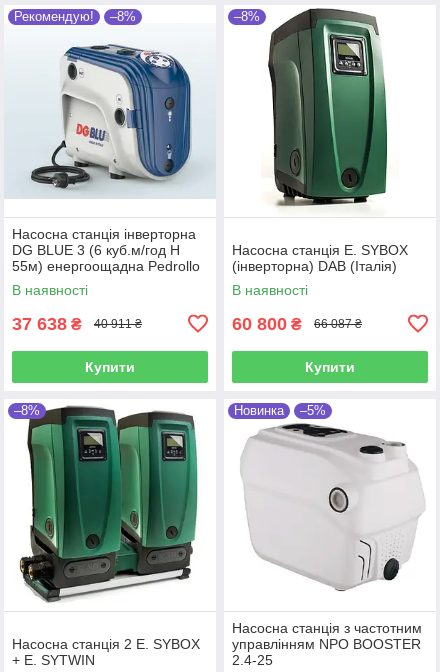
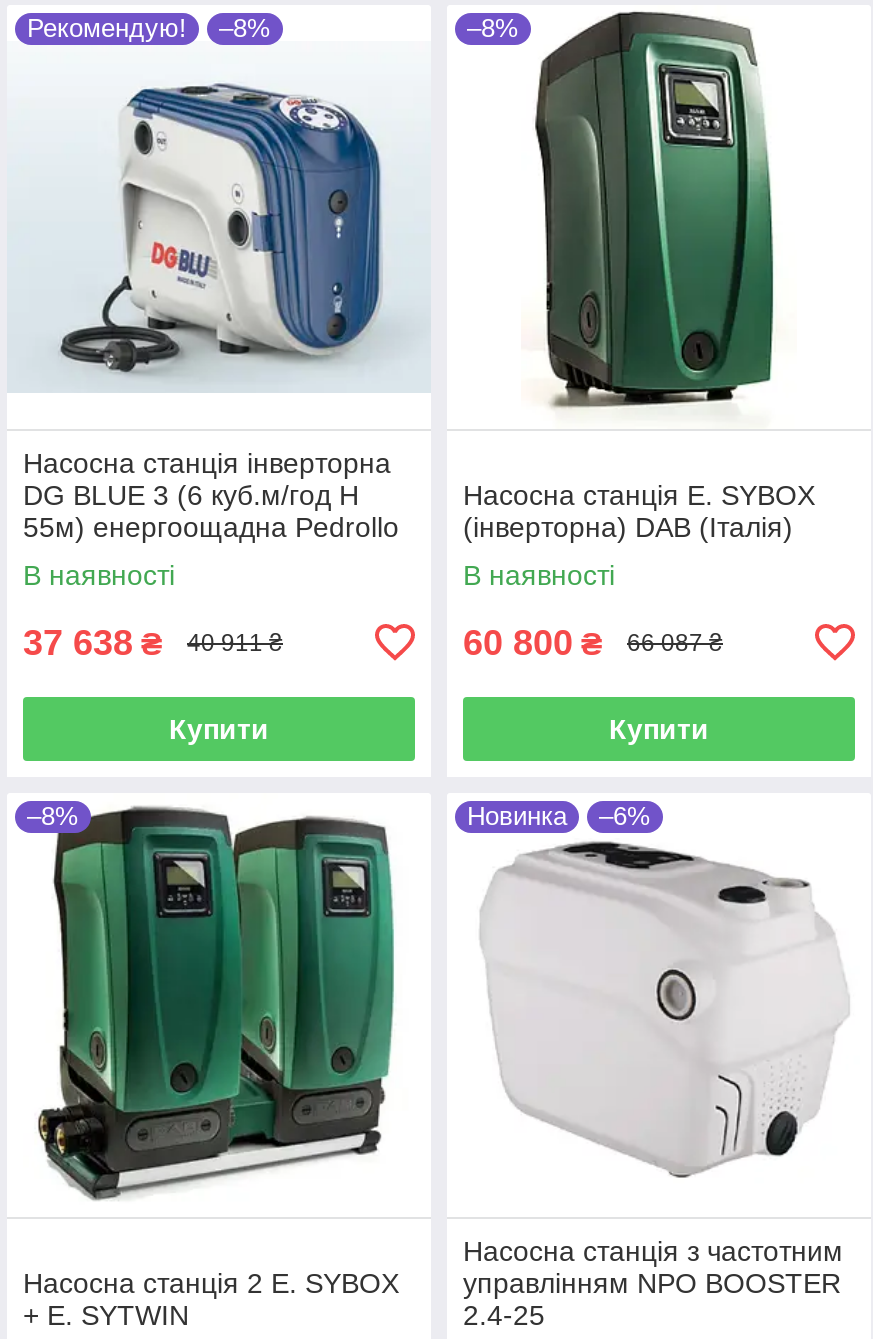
- Новинка –5%
+ Новинка –6%
